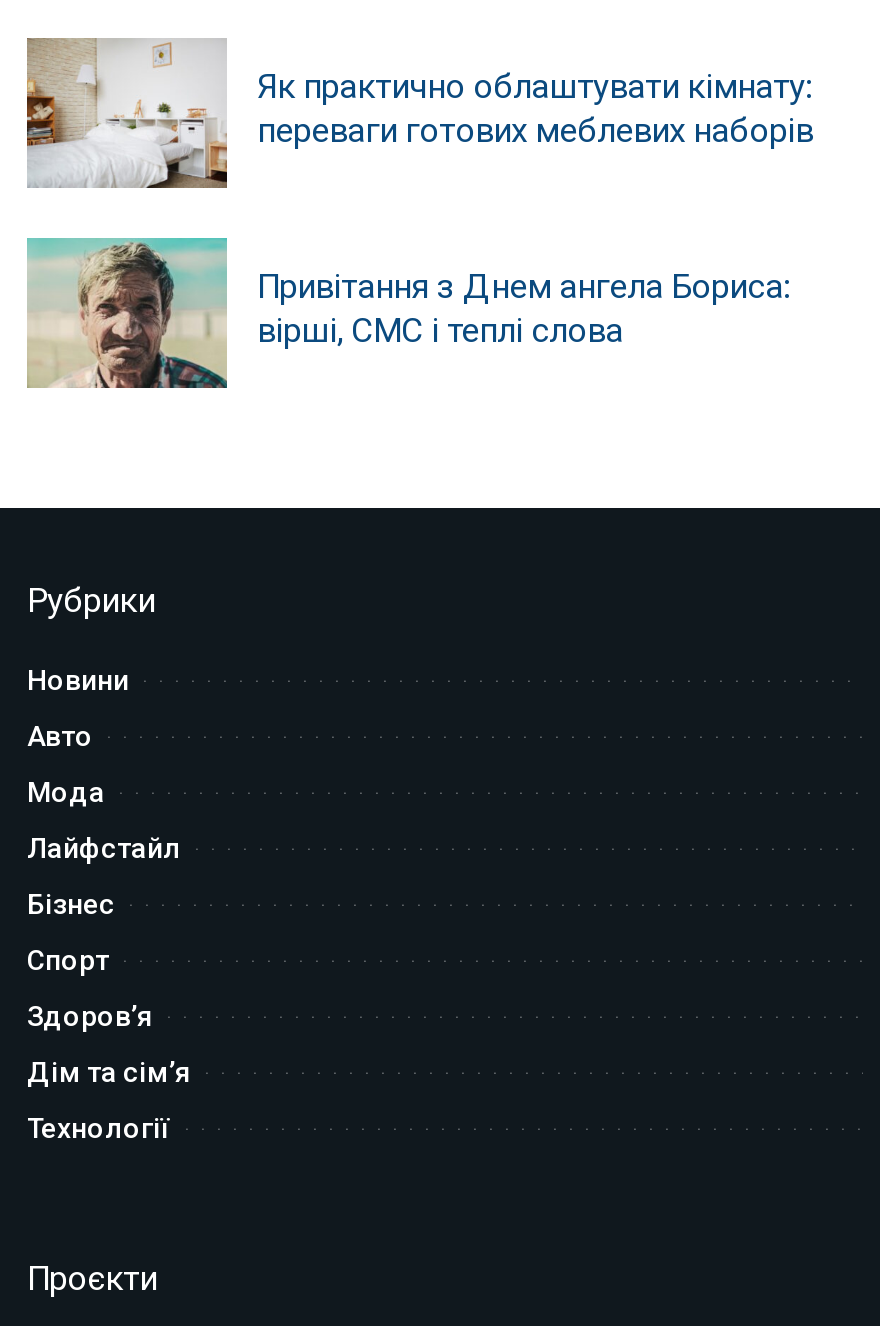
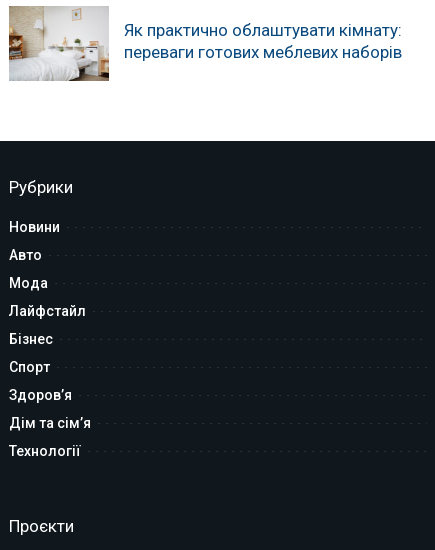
- [image]
- Привітання з Днем ангела Бориса:
- вірші, СМС і теплі слова
